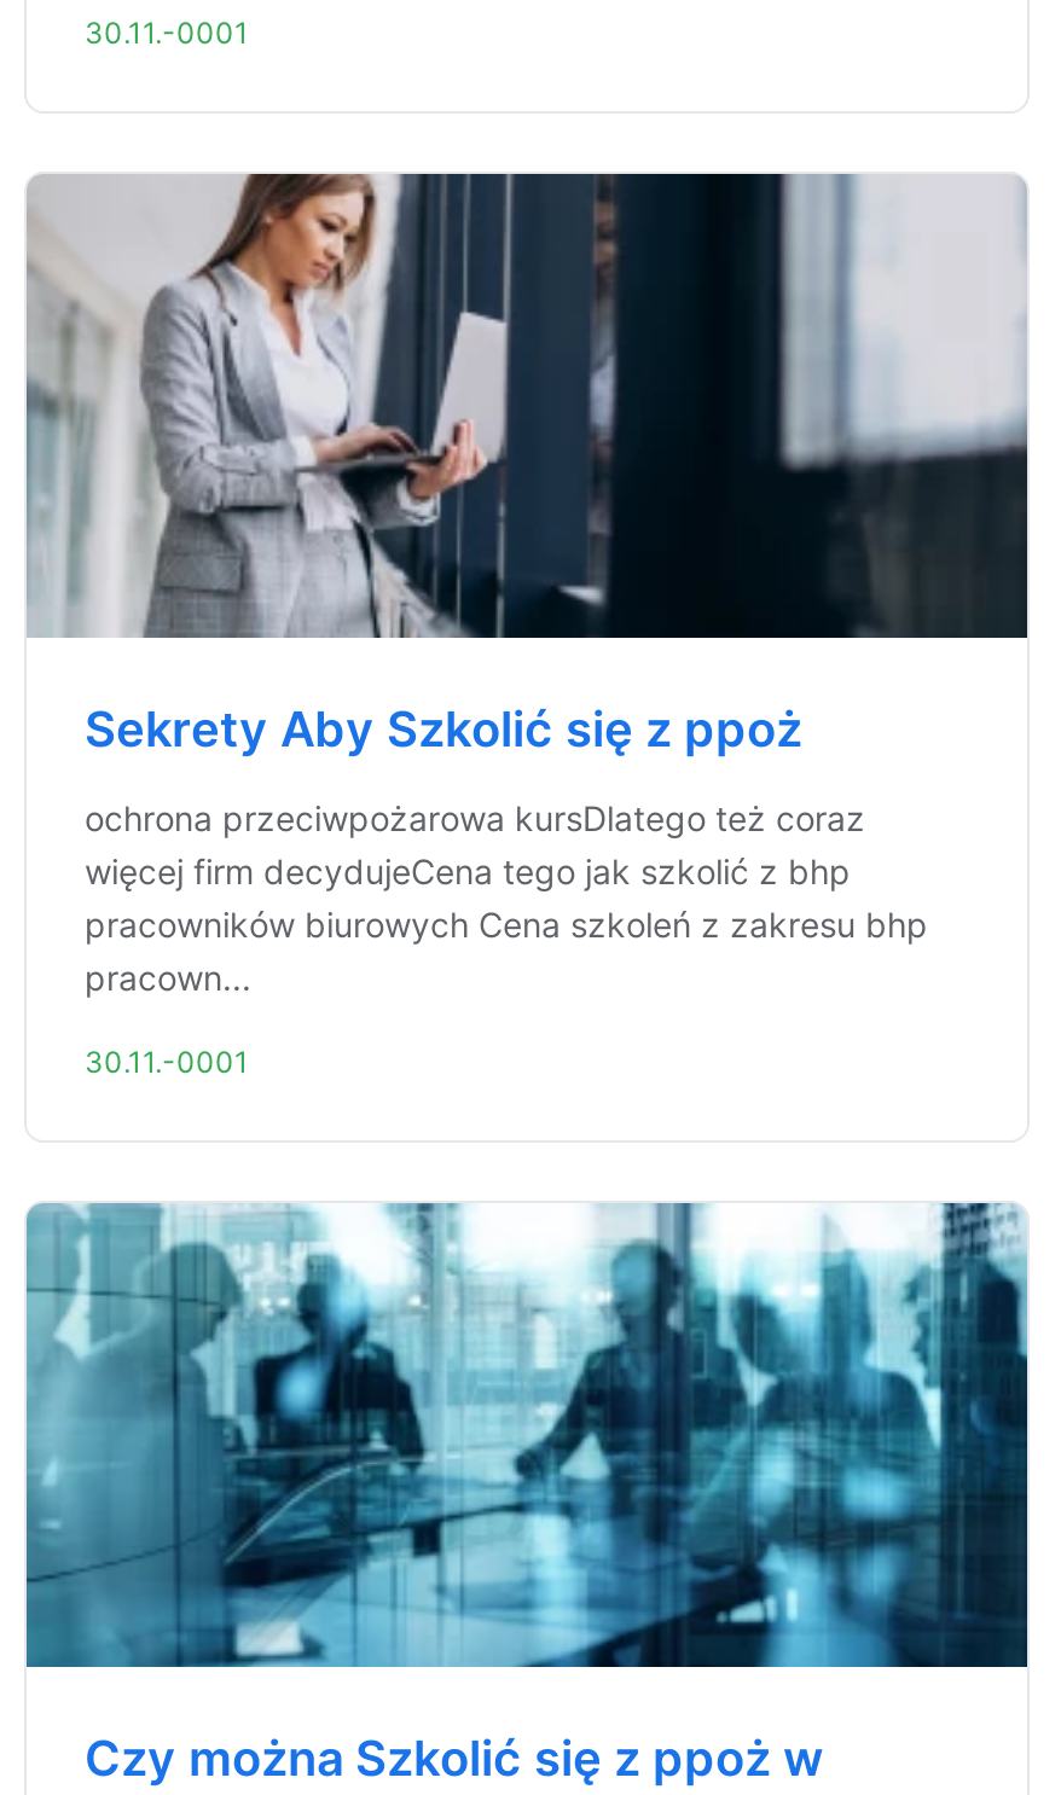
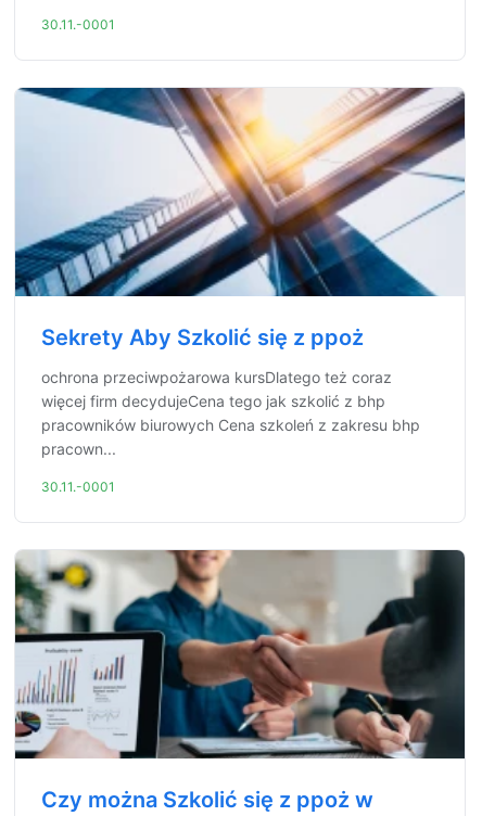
- [image]
+ [image]

- [image]
+ [image]
